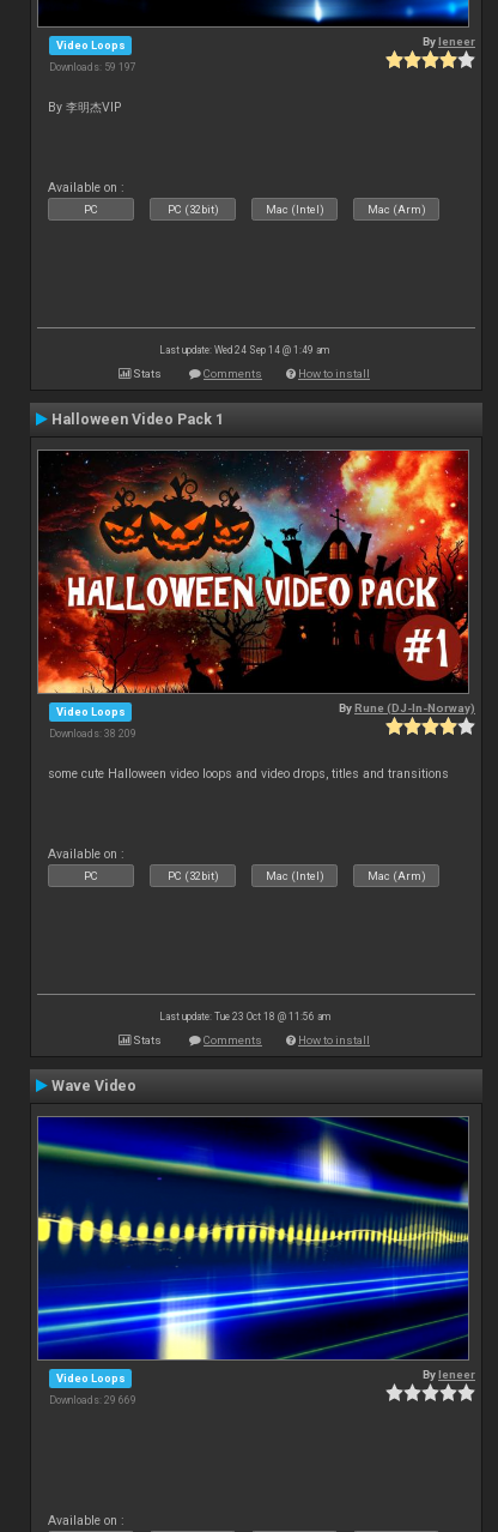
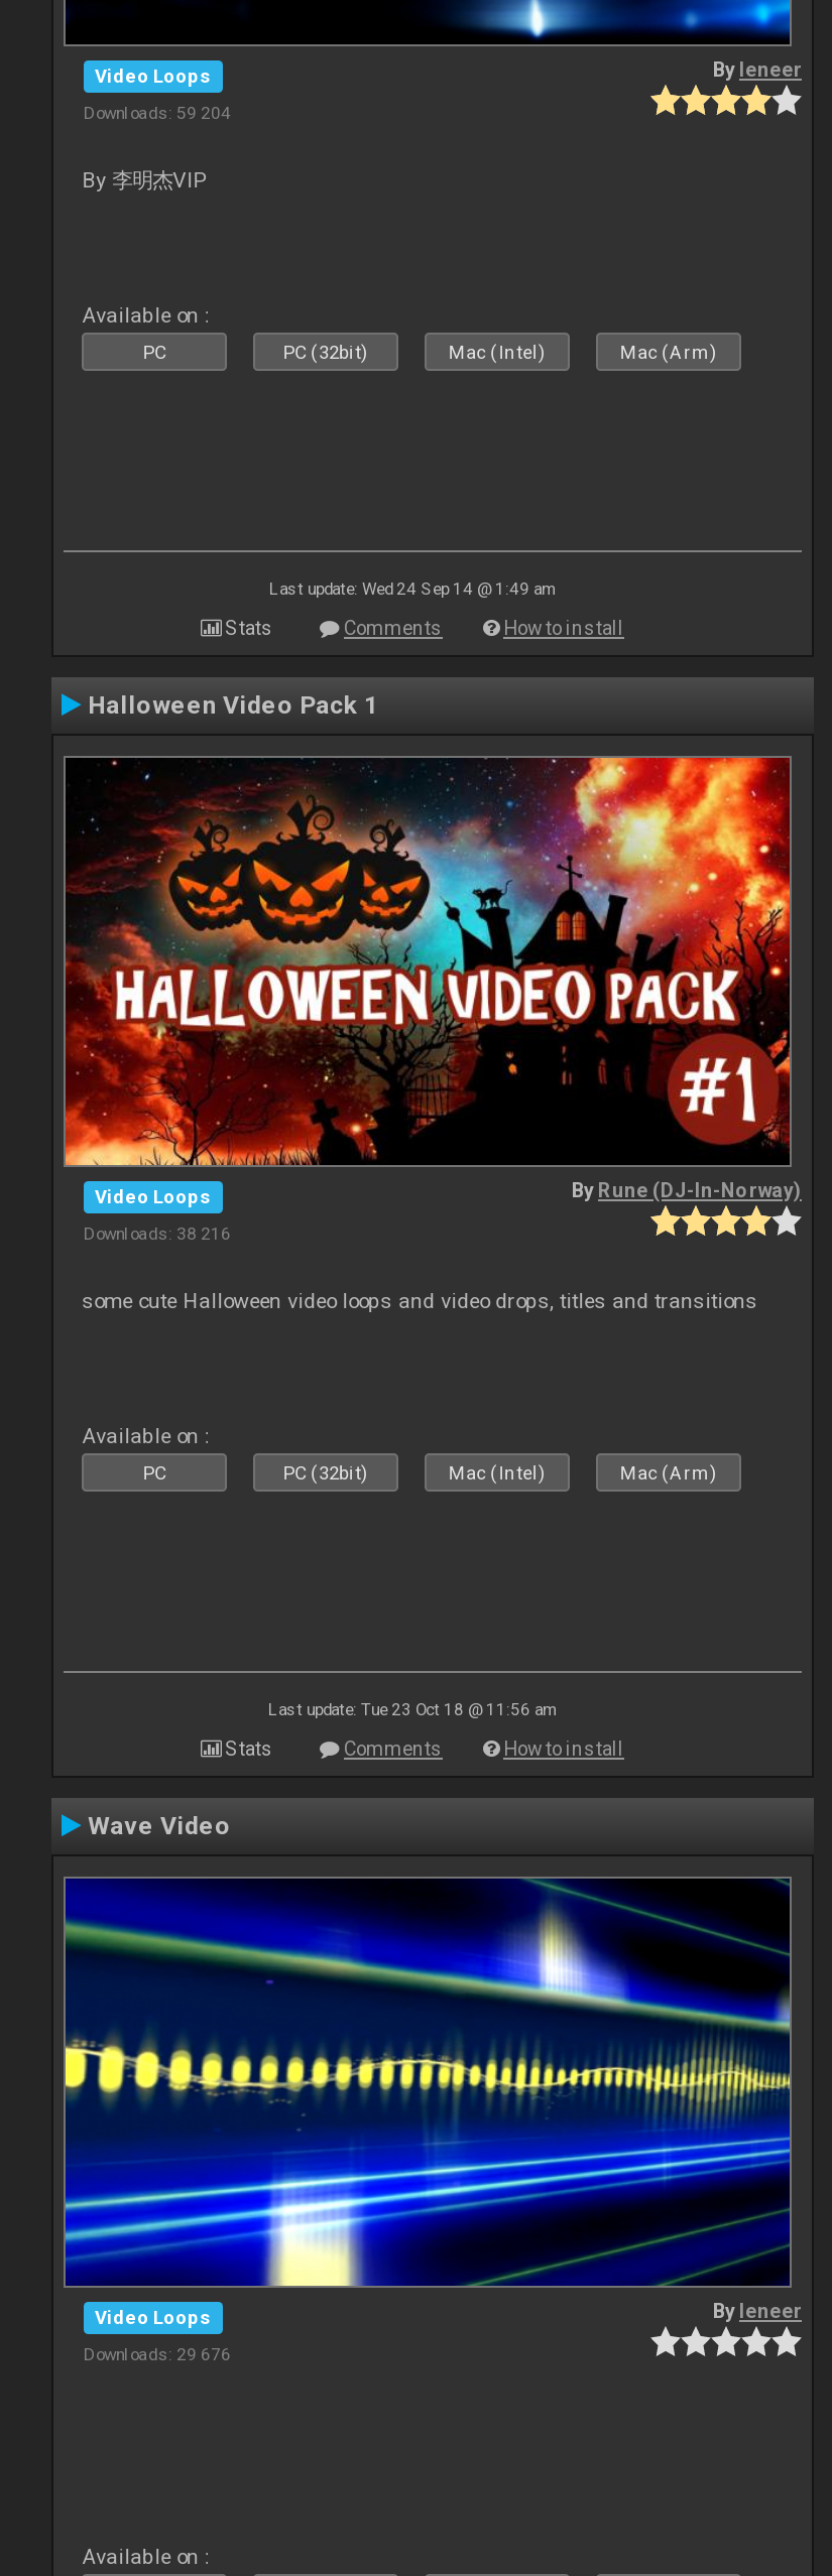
- Downloads: 59 197
+ Downloads: 59 204

- Downloads: 38 209
+ Downloads: 38 216

- Downloads: 29 669
+ Downloads: 29 676
